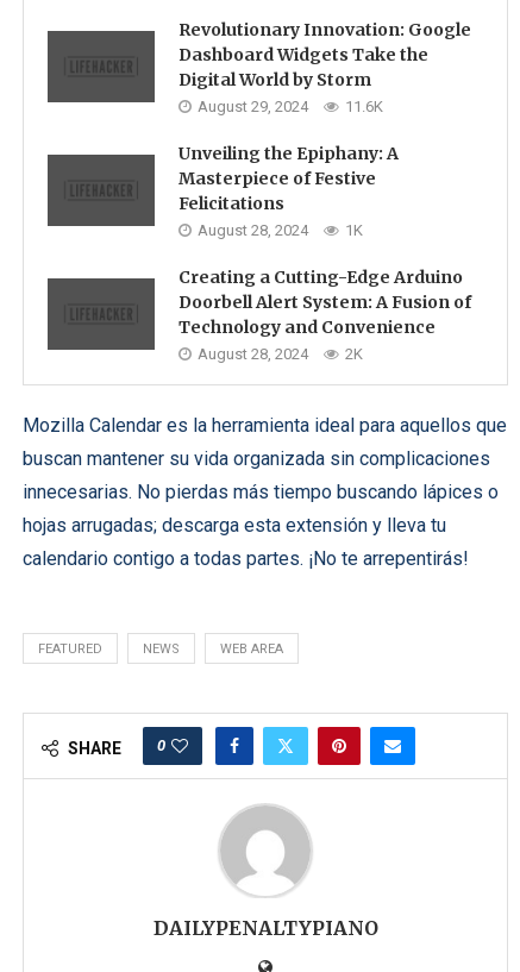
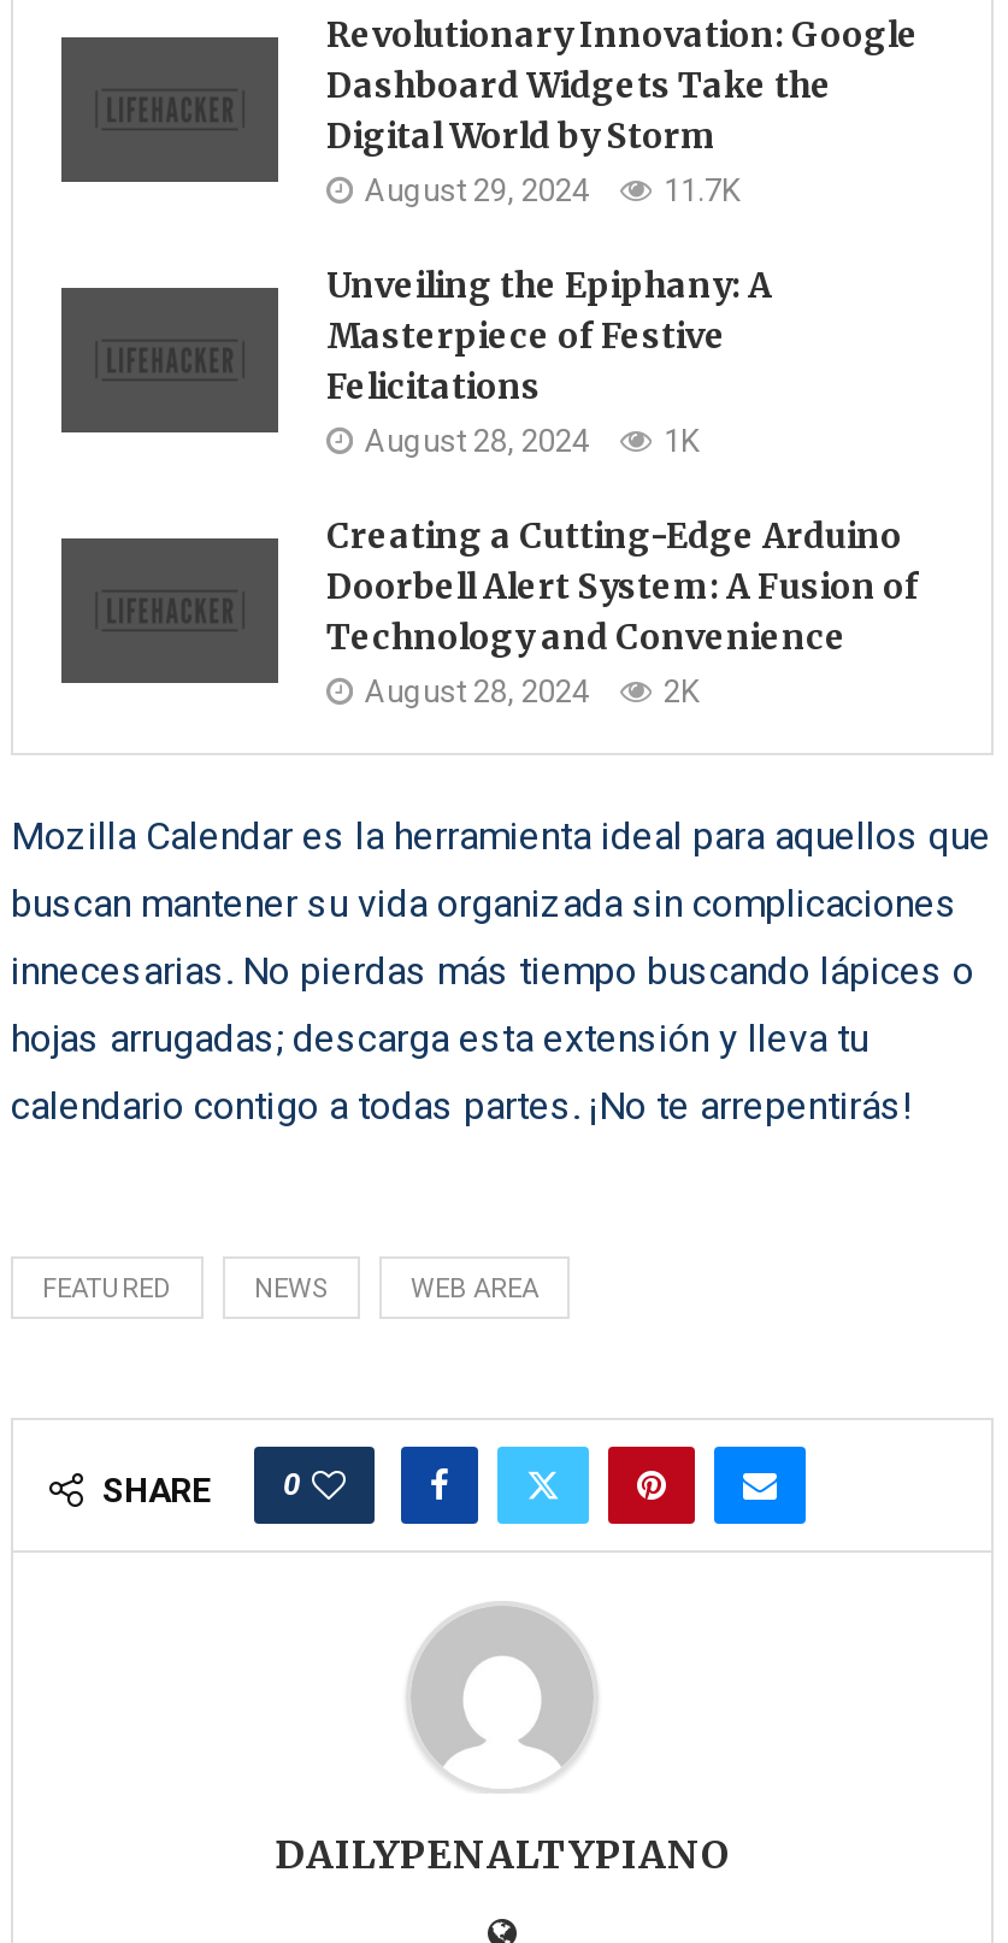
- 11.6K
+ 11.7K
